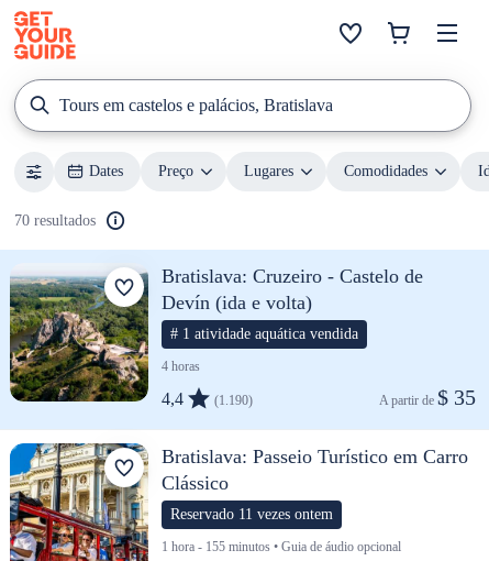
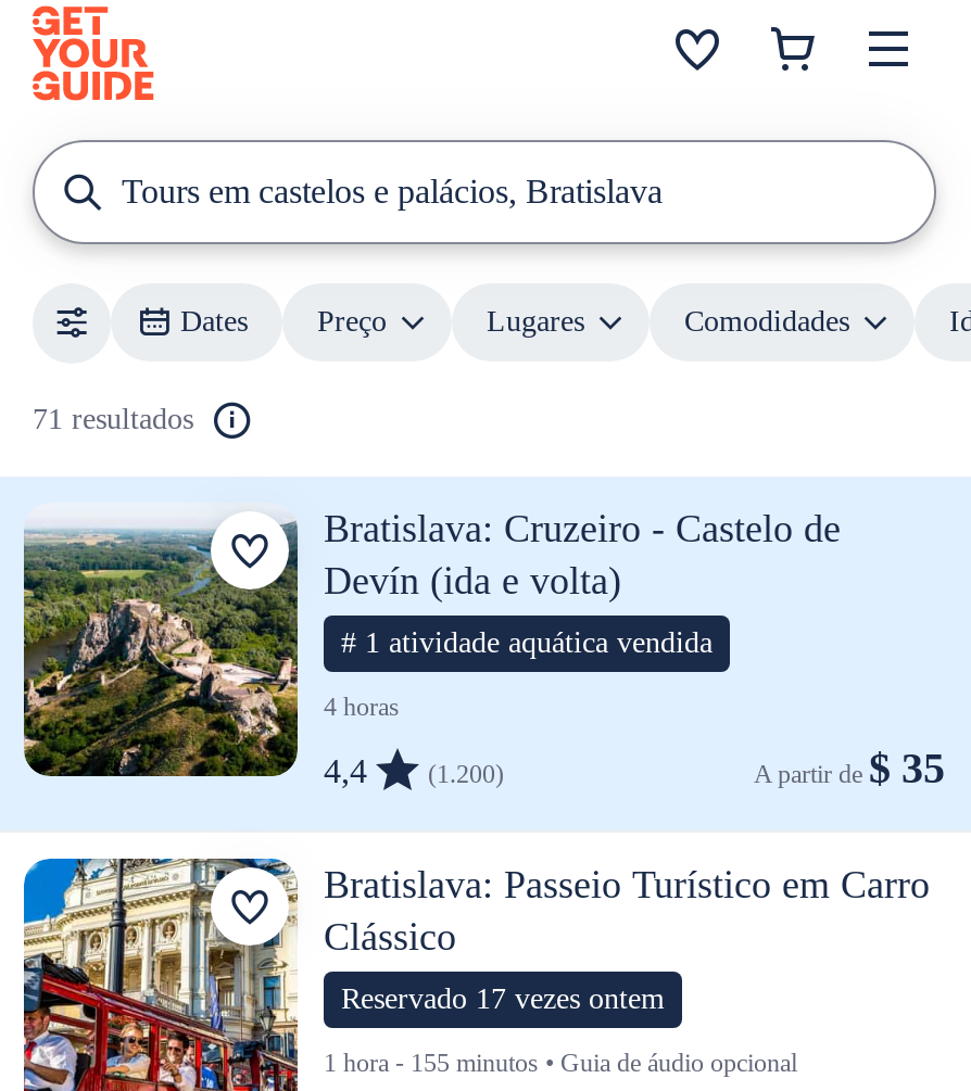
- 70 resultados
+ 71 resultados

- 4,4 (1.190)
+ 4,4 (1.200)

- Reservado 11 vezes ontem
+ Reservado 17 vezes ontem
